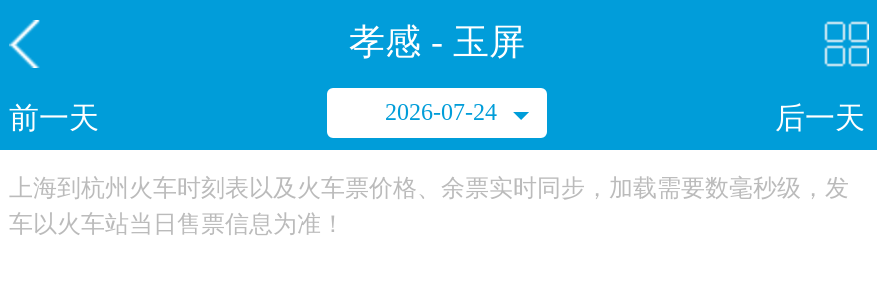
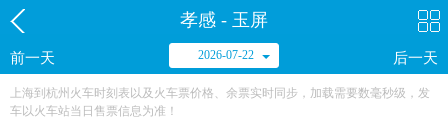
- 2026-07-24
+ 2026-07-22
